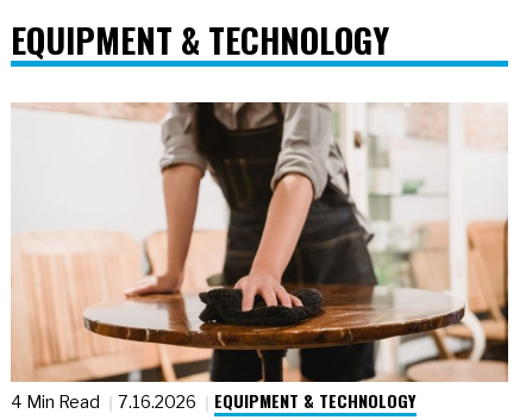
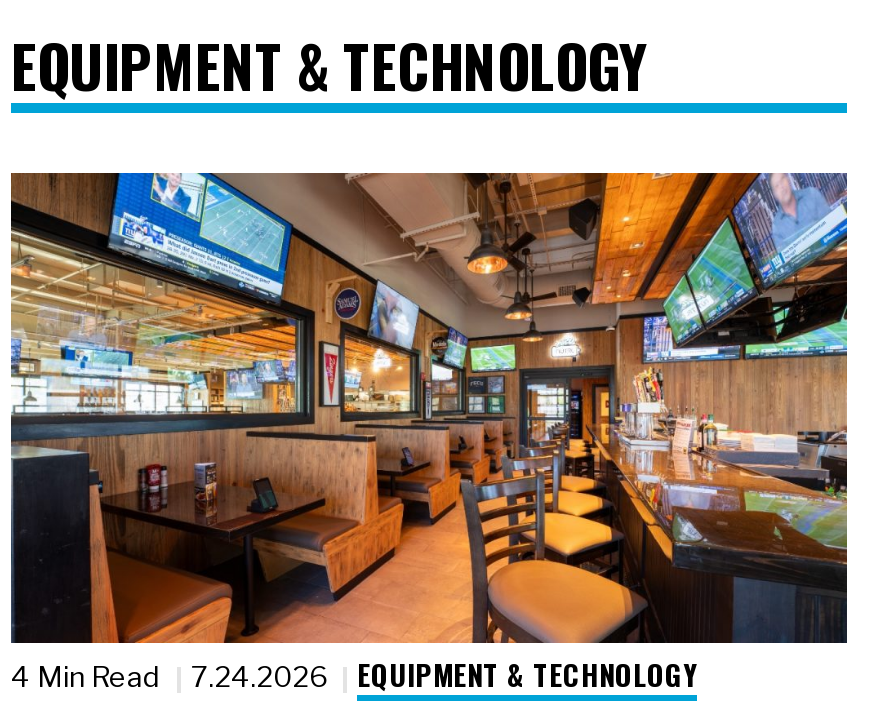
- [image]
- 4 Min Read 7.16.2026 EQUIPMENT & TECHNOLOGY
+ [image]
+ 4 Min Read 7.24.2026 EQUIPMENT & TECHNOLOGY
